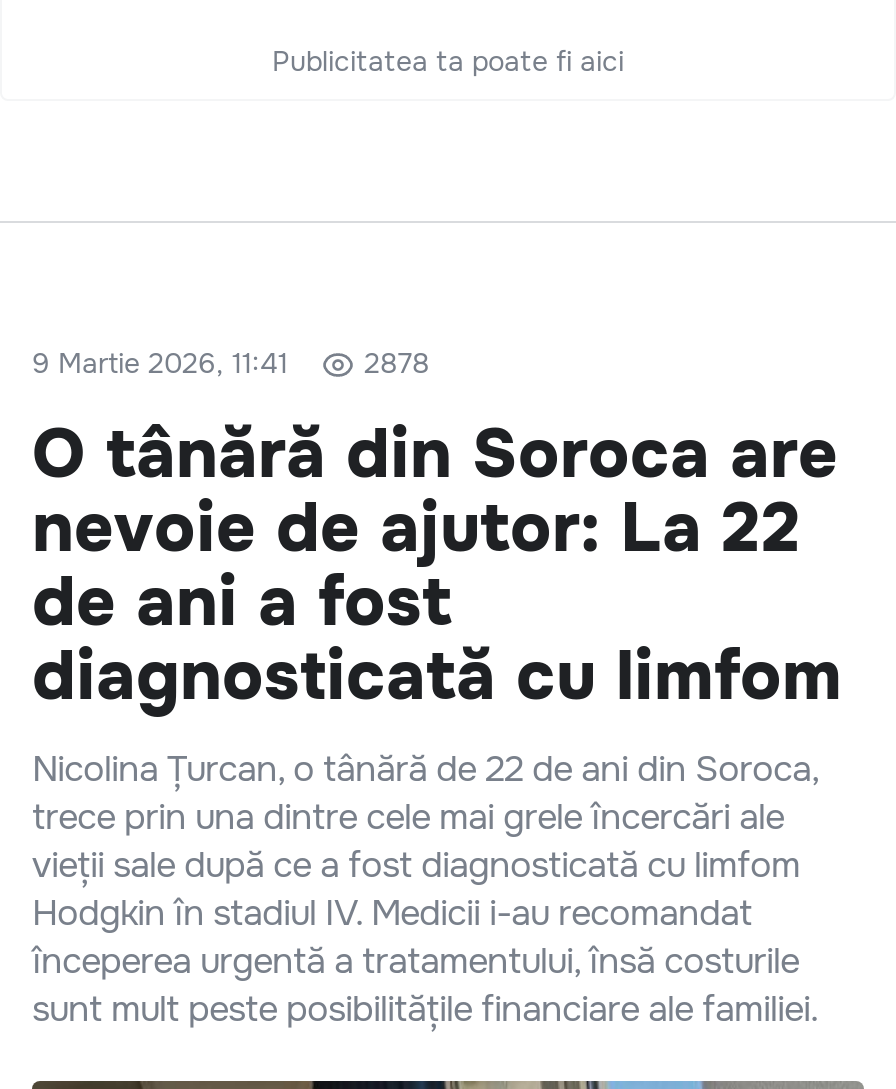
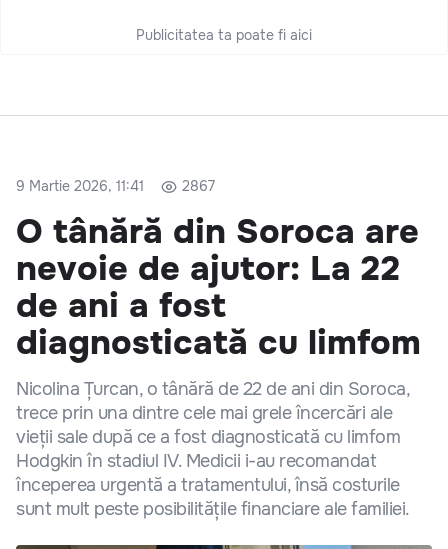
- 2878
+ 2867
